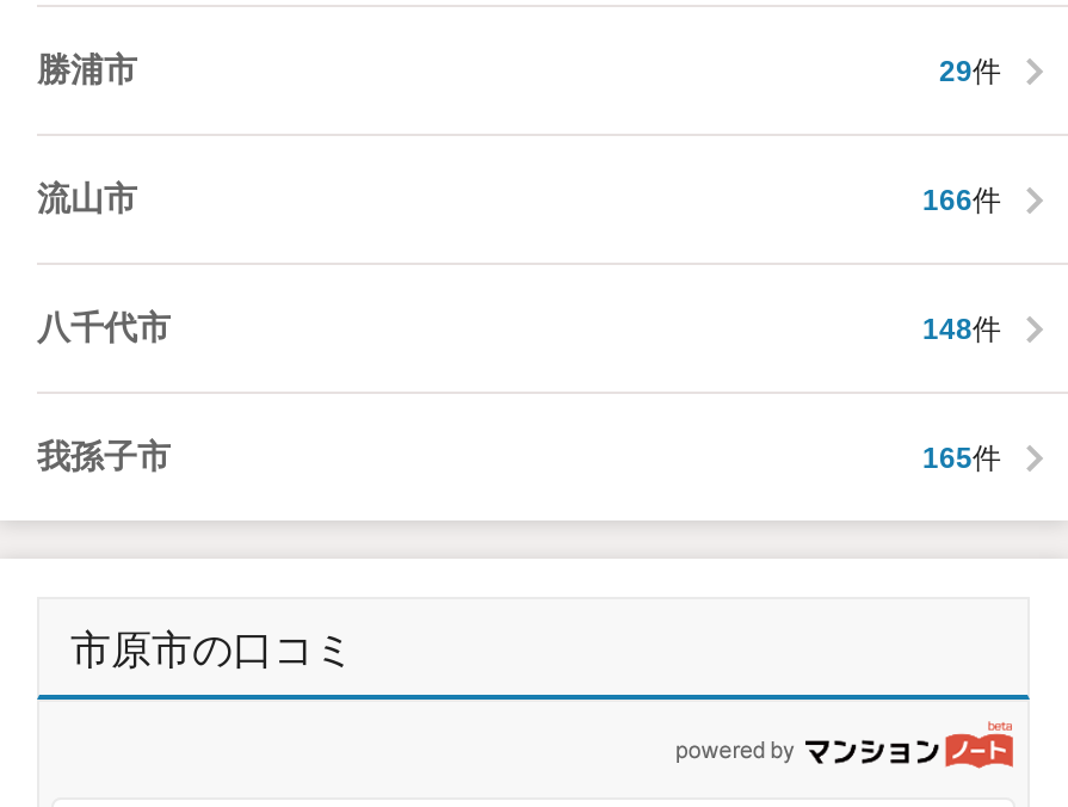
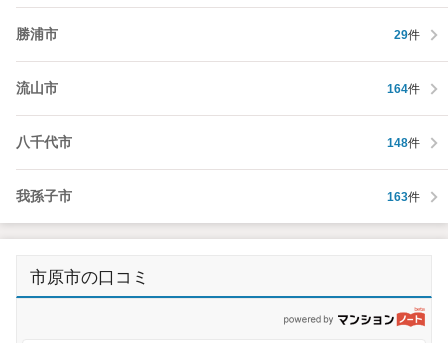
- 166件
+ 164件

- 165件
+ 163件
